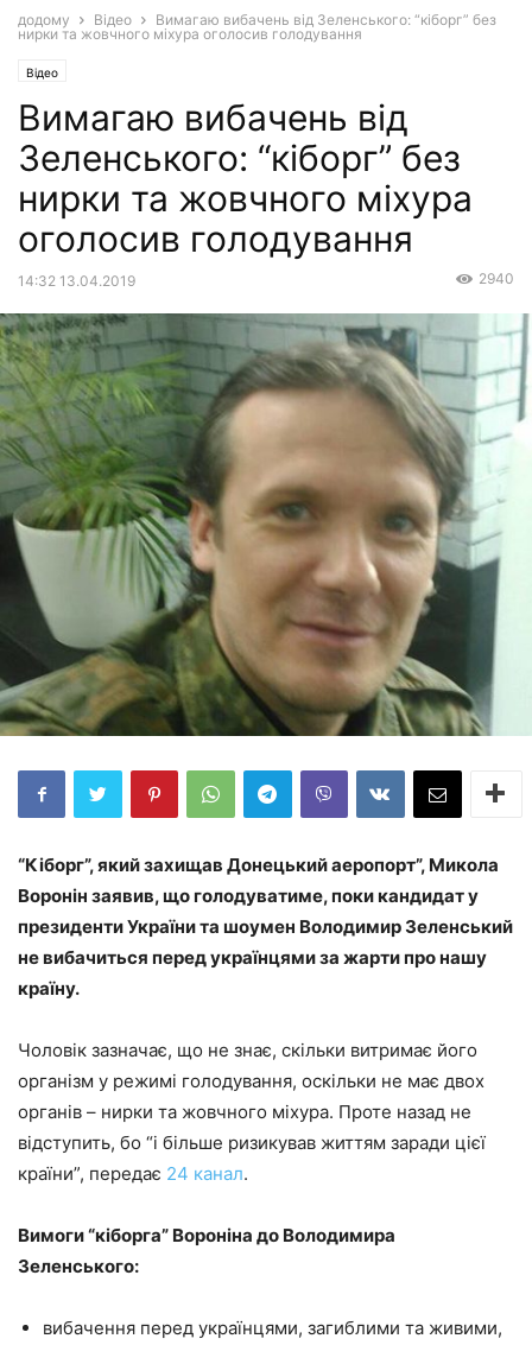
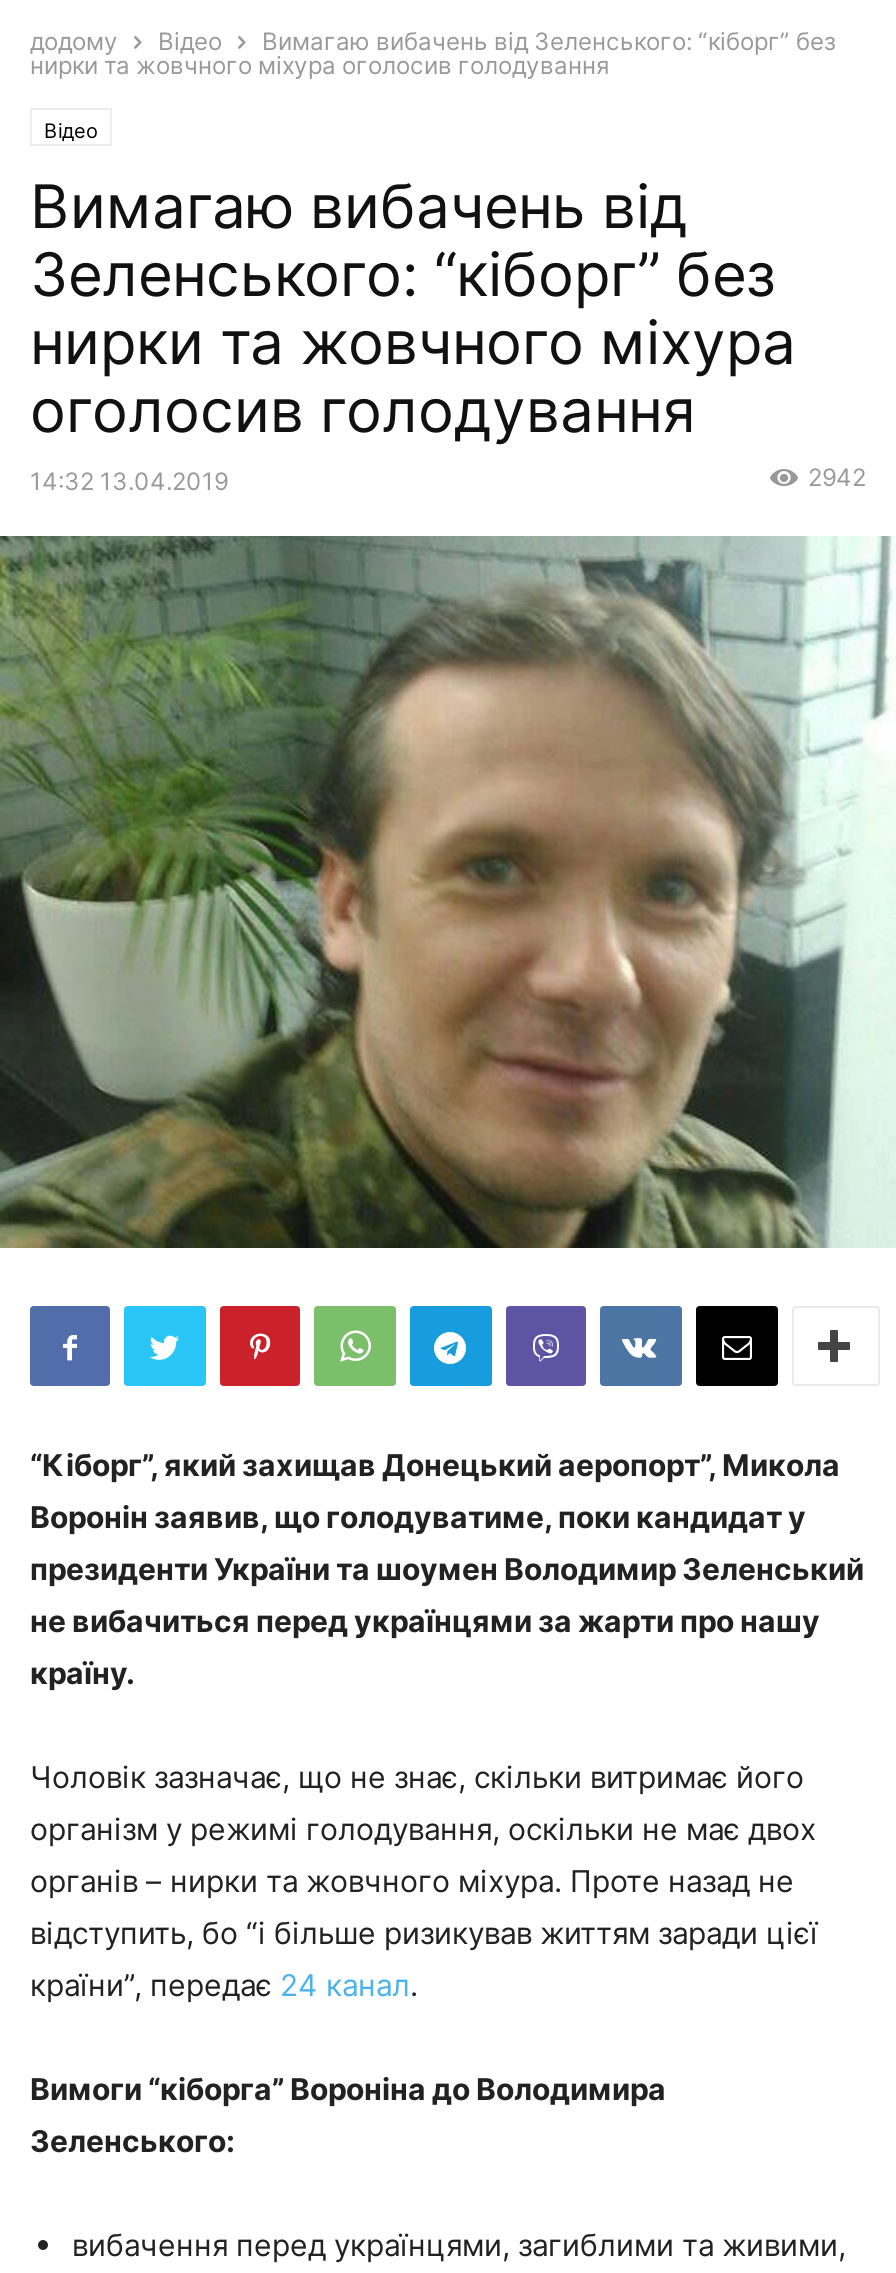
- 2940
+ 2942
